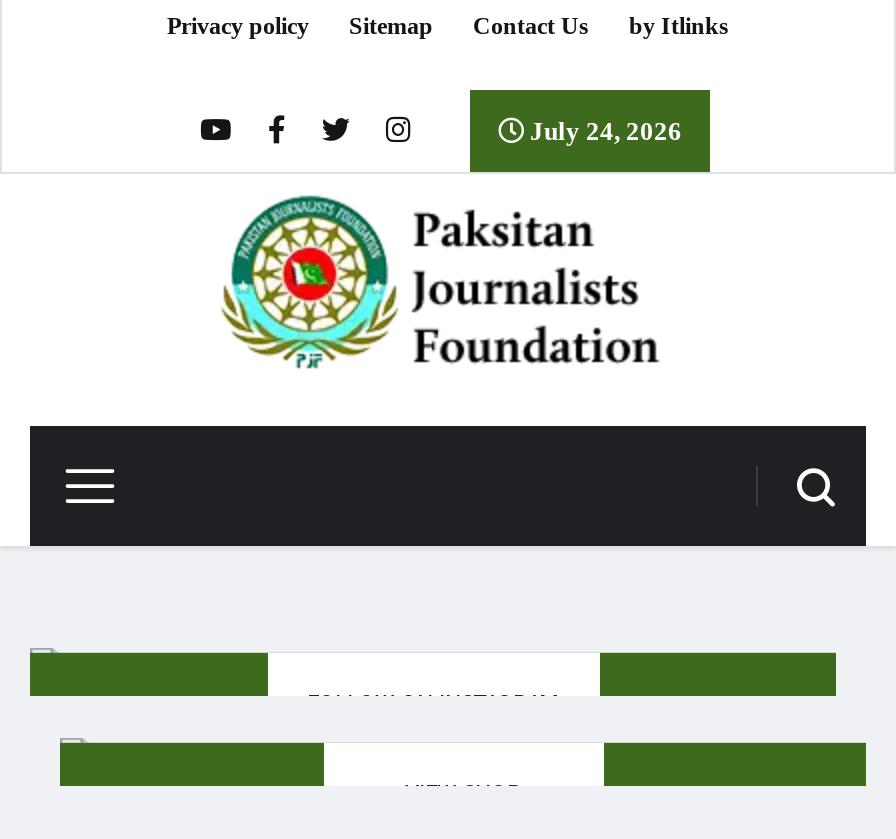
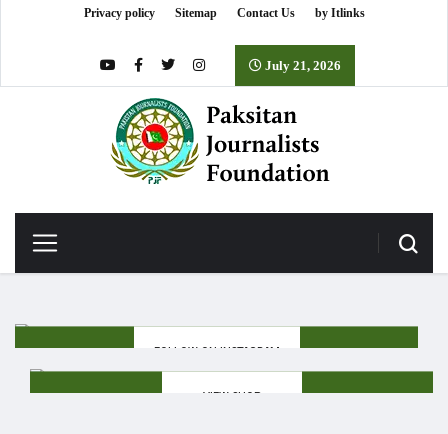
- July 24, 2026
+ July 21, 2026
